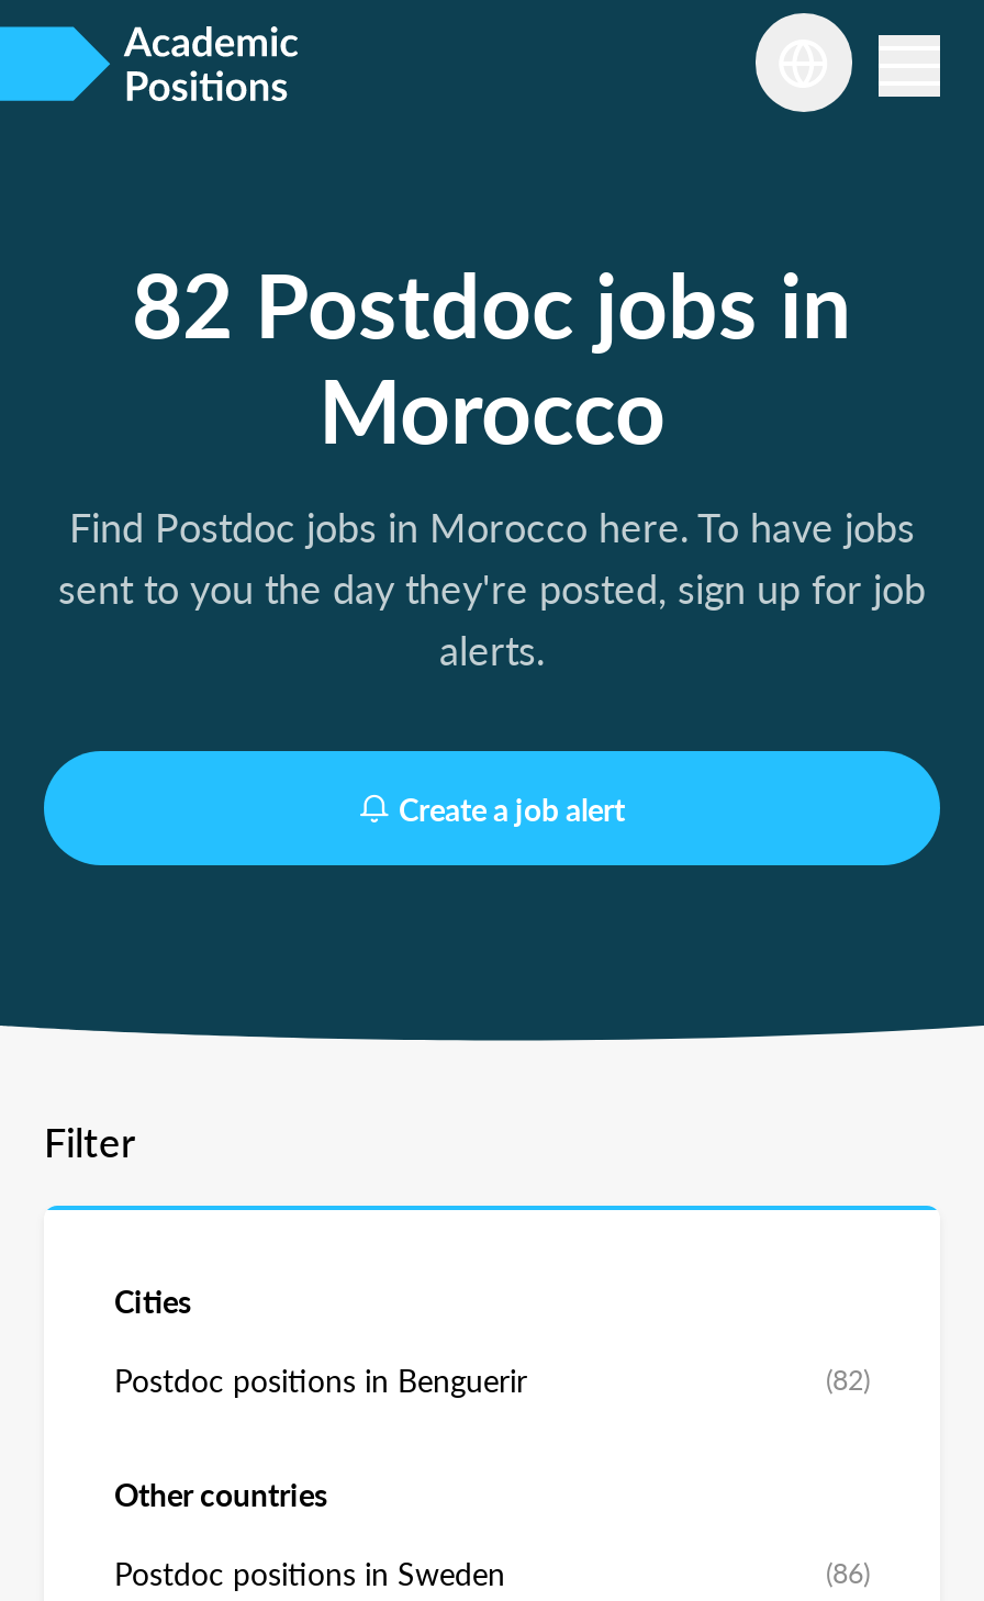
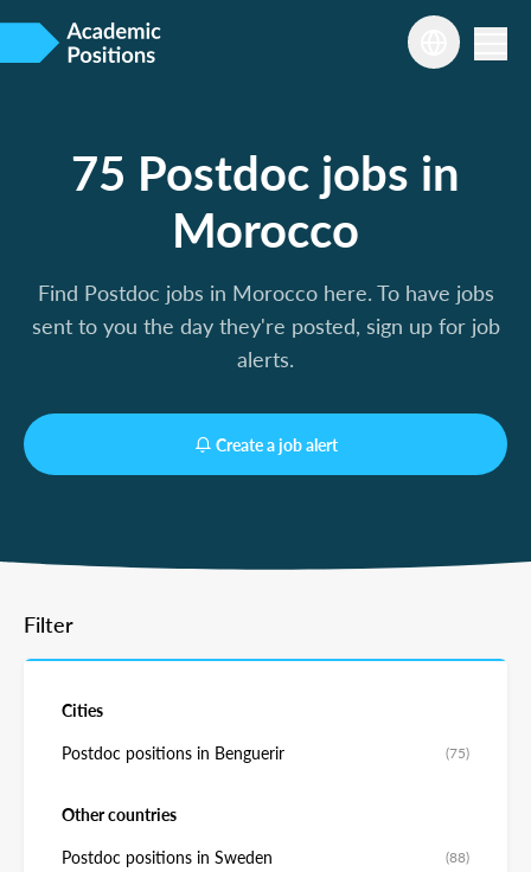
- 82 Postdoc jobs in
+ 75 Postdoc jobs in

- (82)
+ (75)

- (86)
+ (88)
